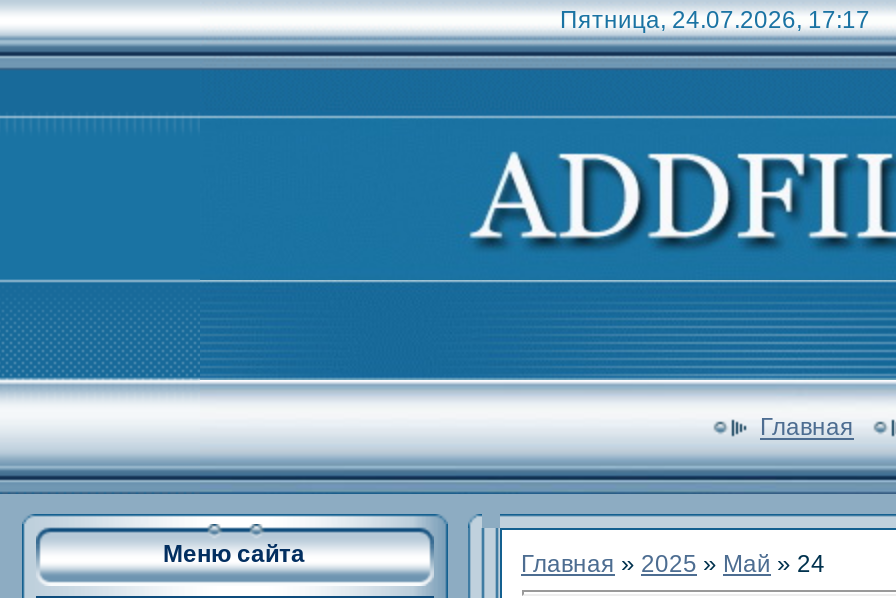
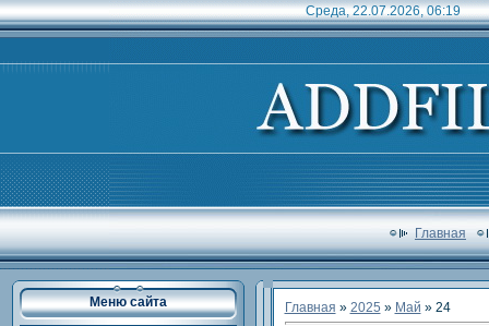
- Пятница, 24.07.2026, 17:17
+ Среда, 22.07.2026, 06:19
